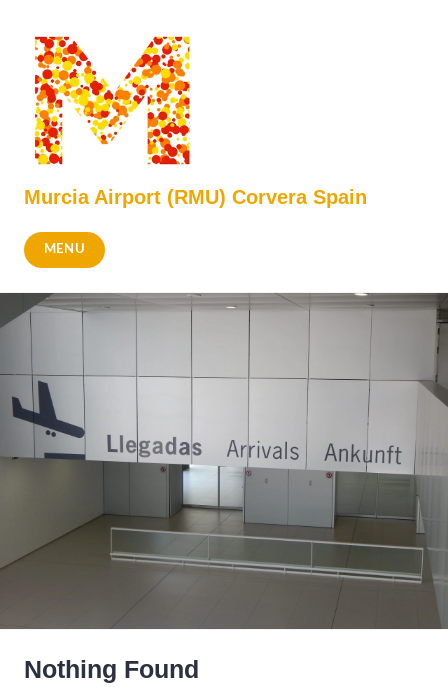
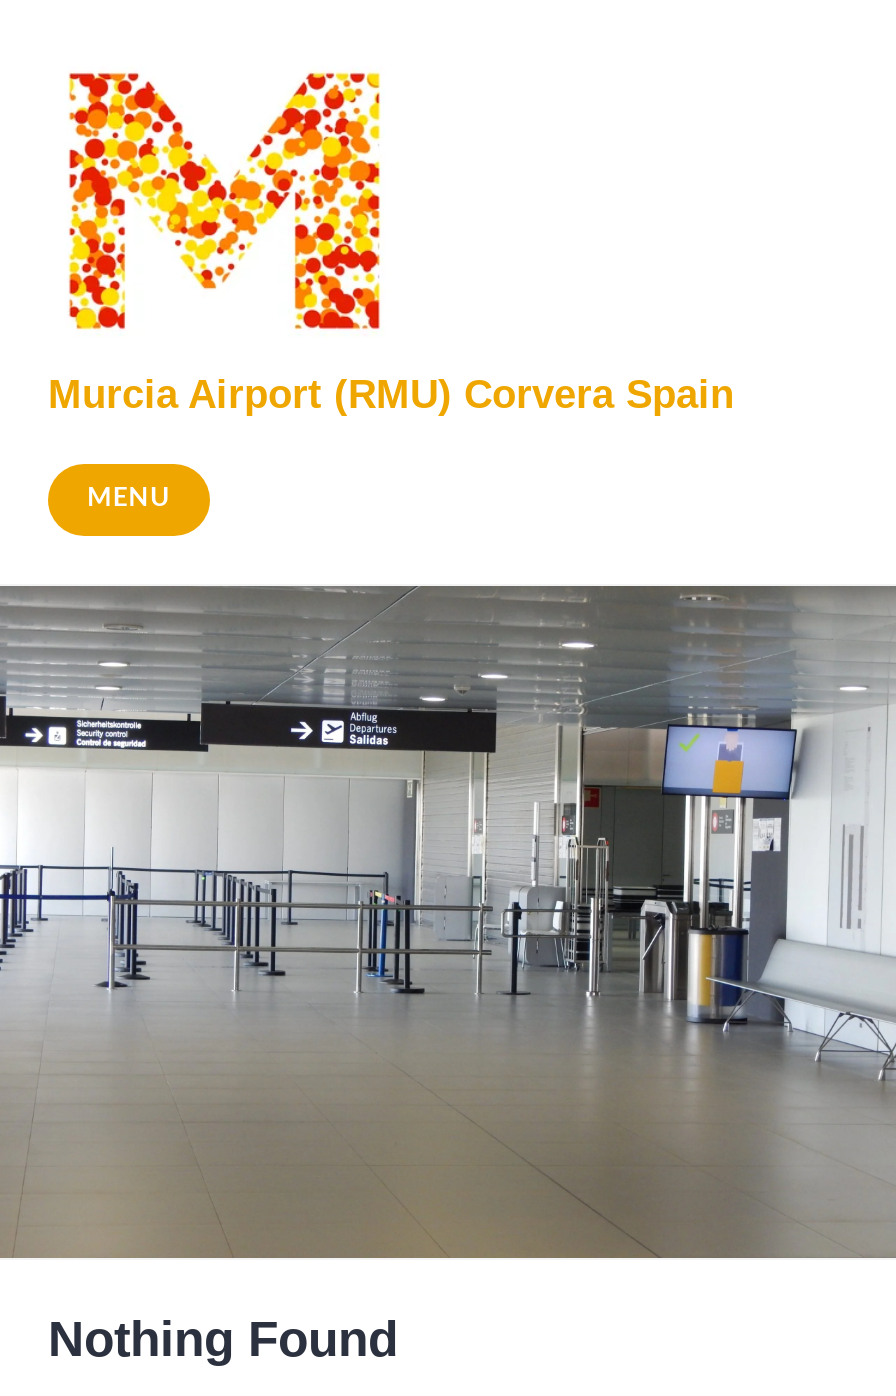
- [image]
+ [image]
